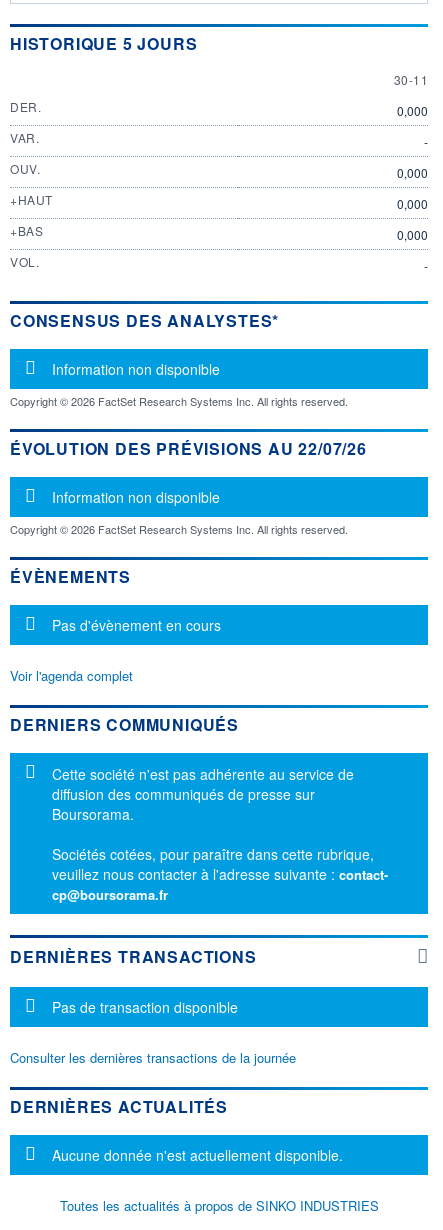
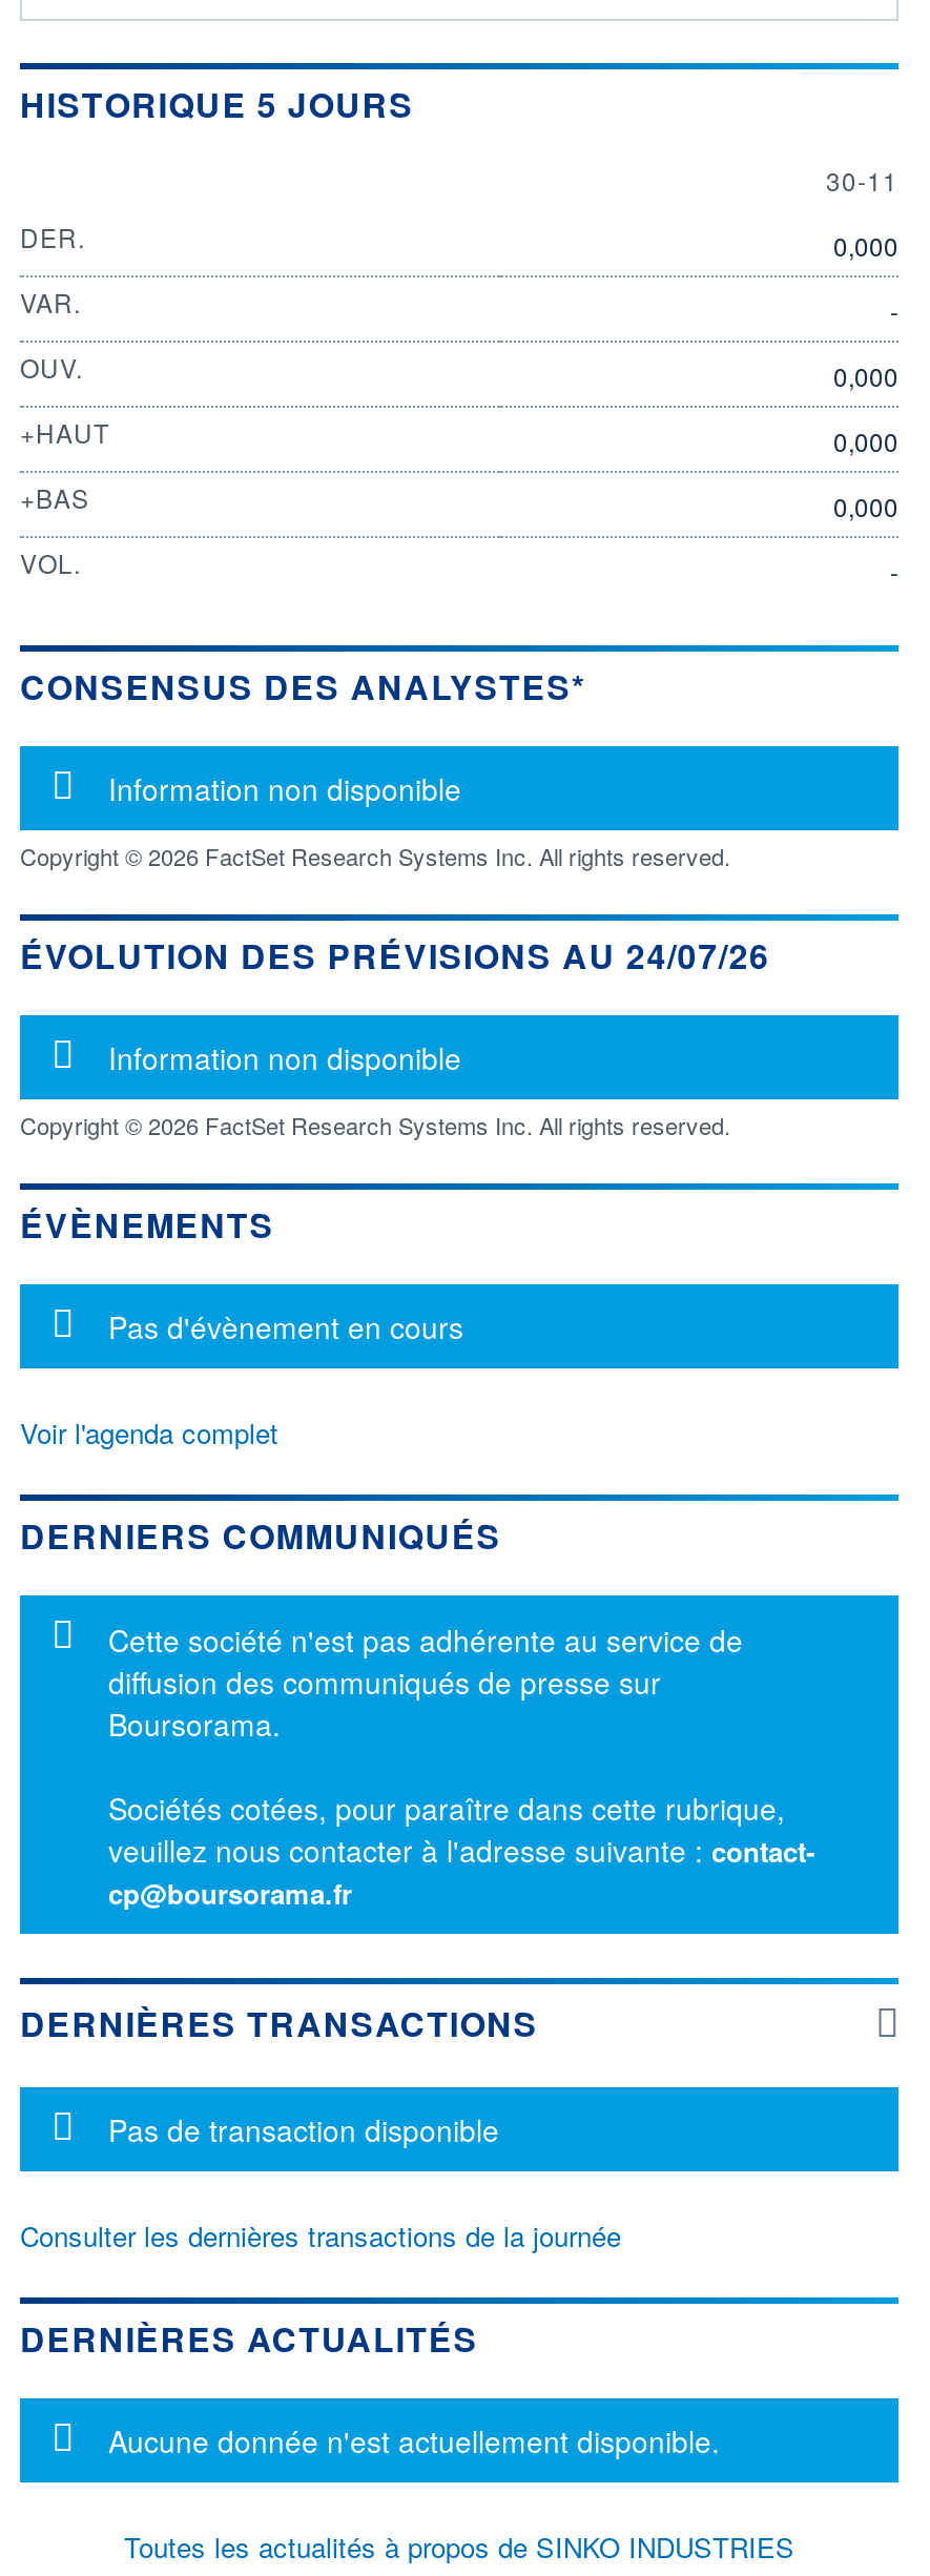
- ÉVOLUTION DES PRÉVISIONS AU 22/07/26
+ ÉVOLUTION DES PRÉVISIONS AU 24/07/26
